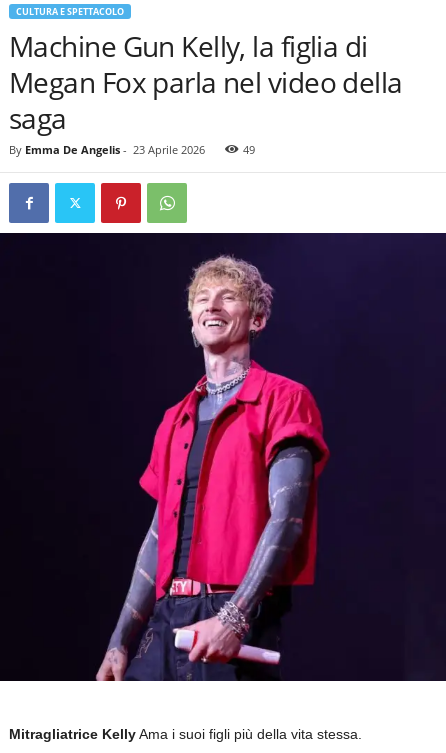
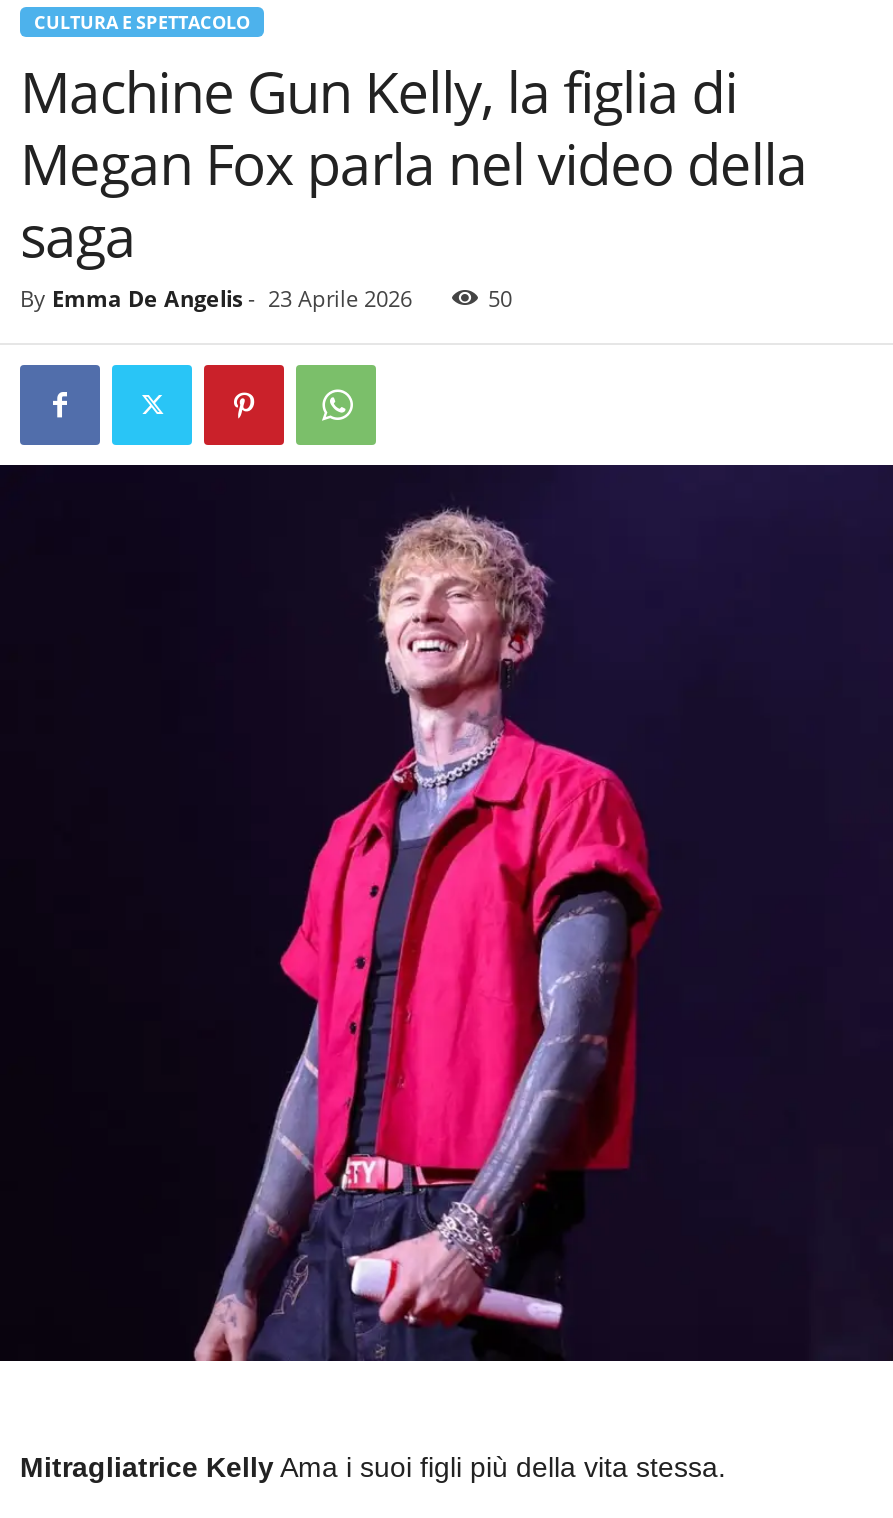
- 49
+ 50
